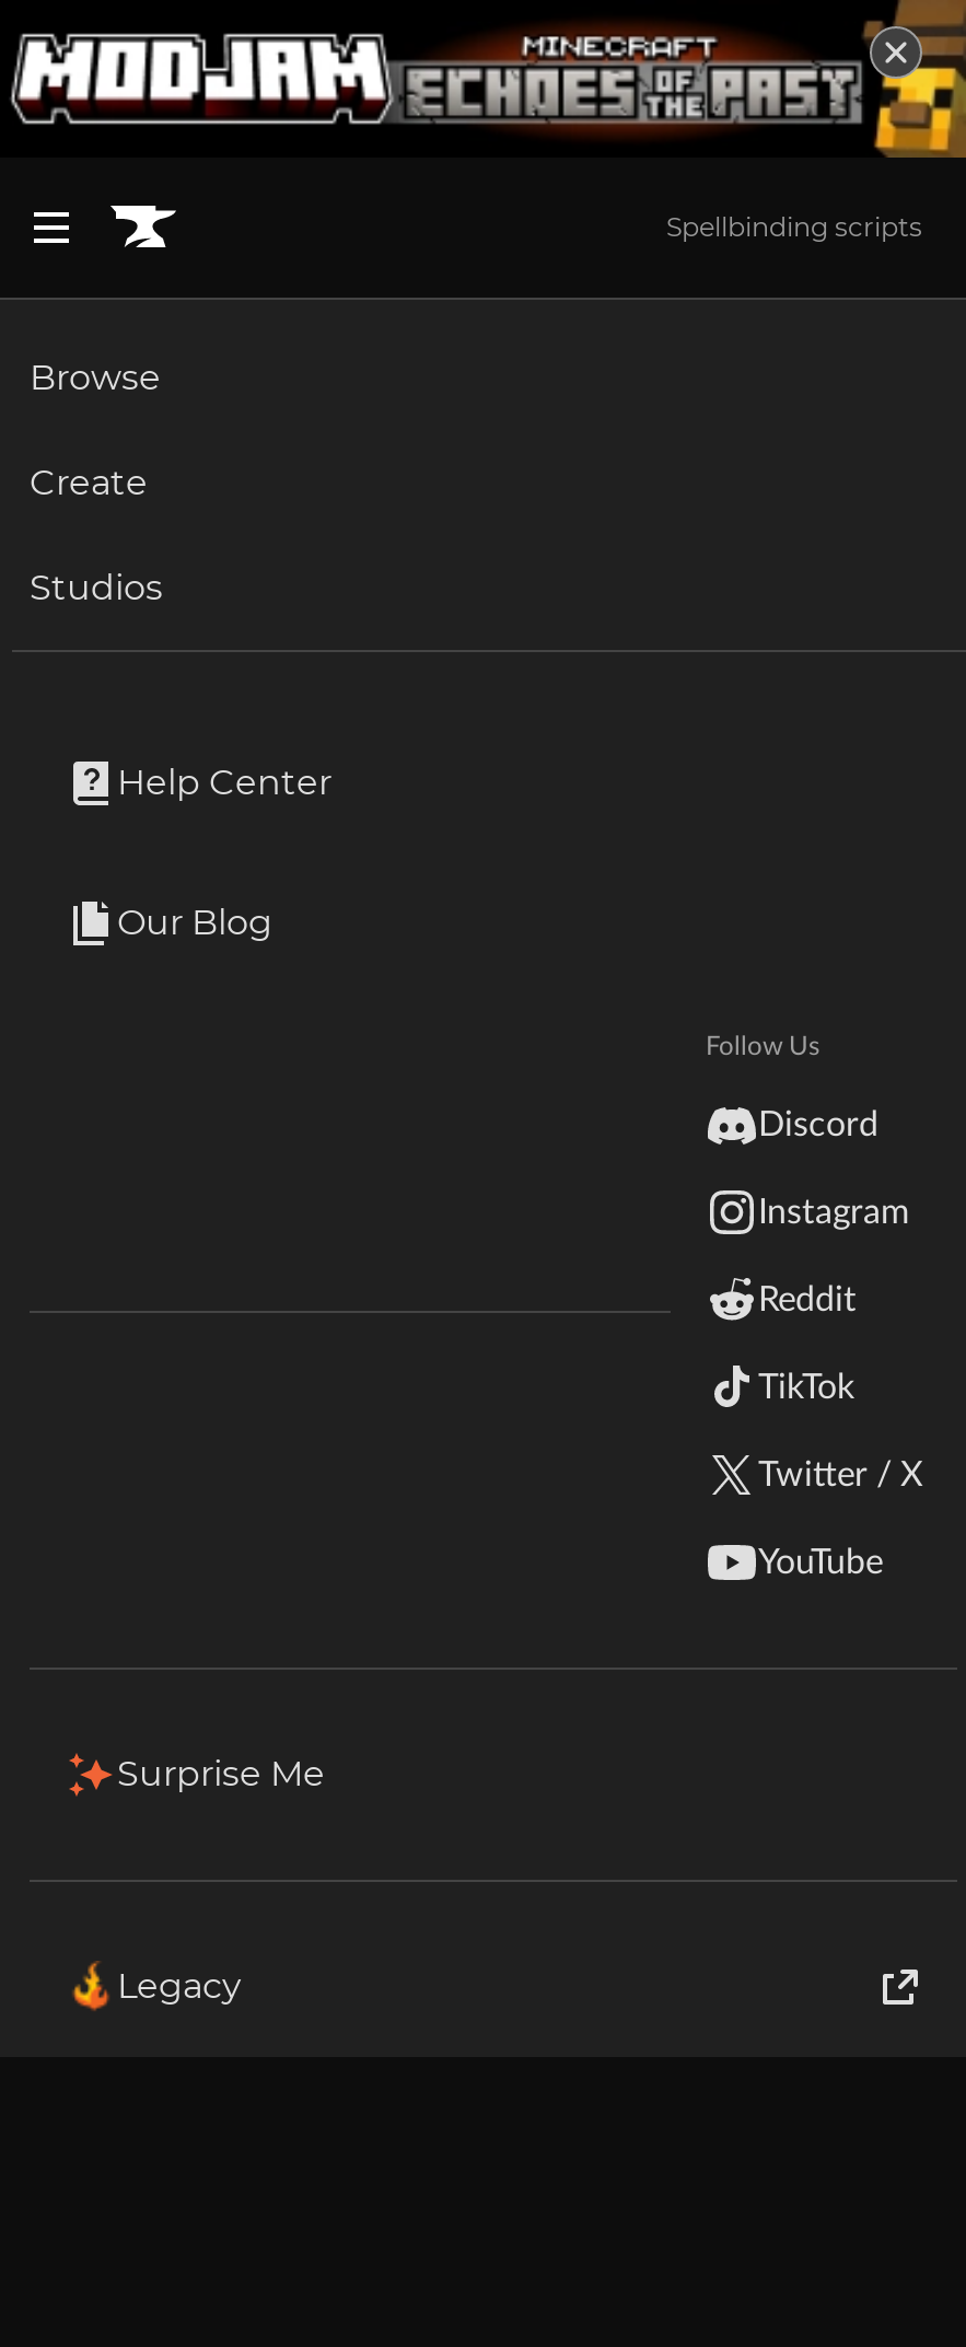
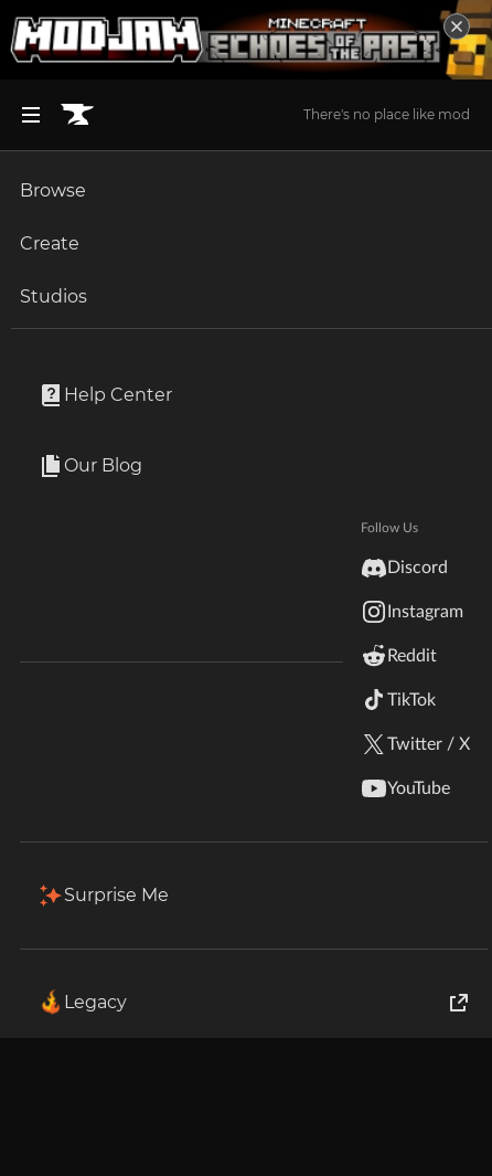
- Spellbinding scripts
+ There's no place like mod
